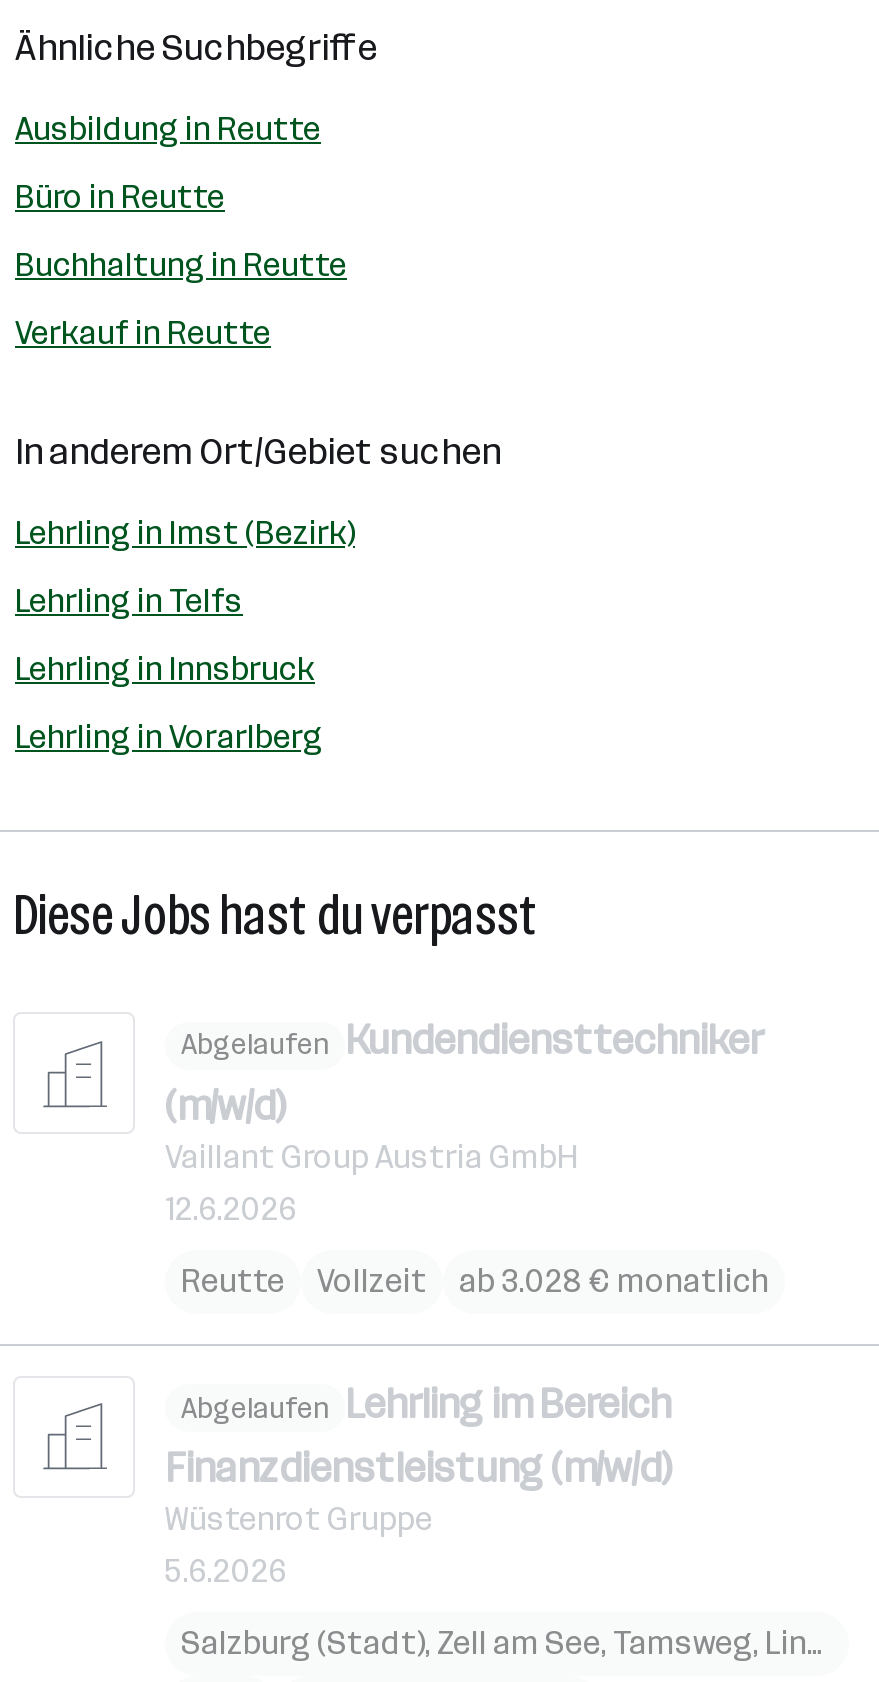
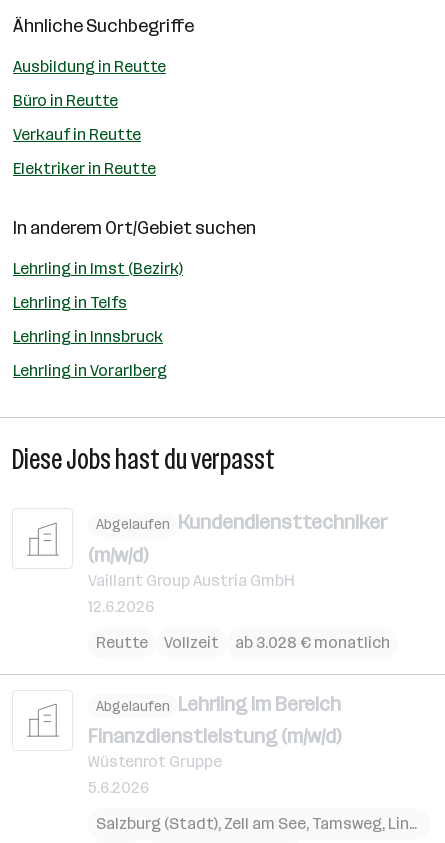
- Buchhaltung in Reutte

moved up: Verkauf in Reutte

+ Elektriker in Reutte
